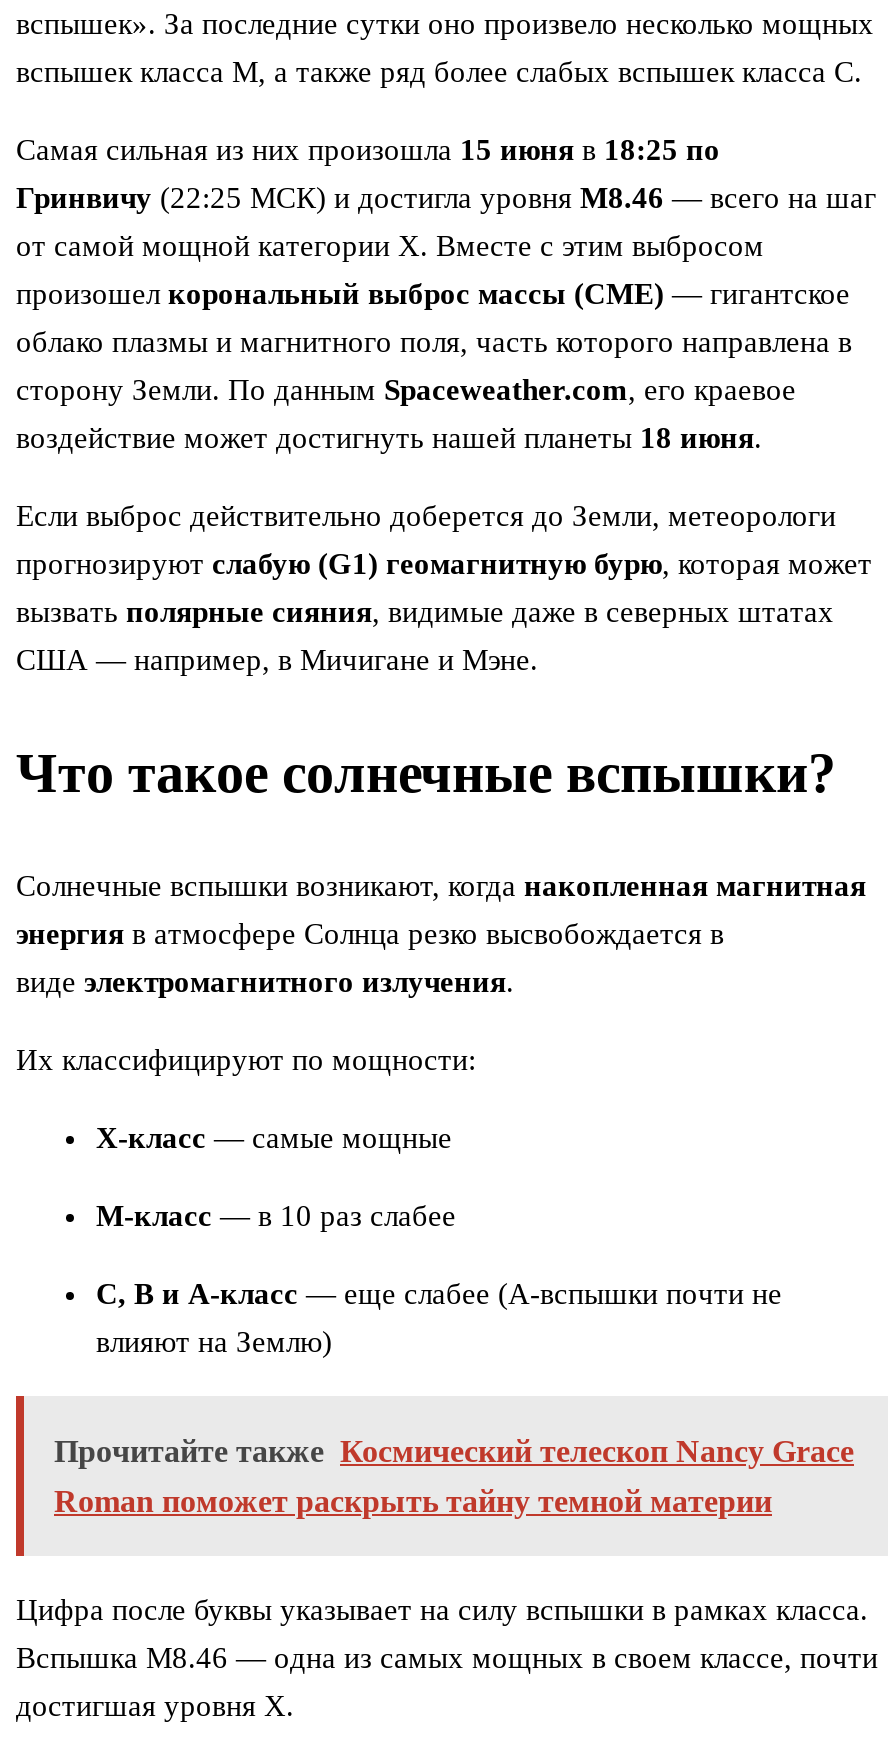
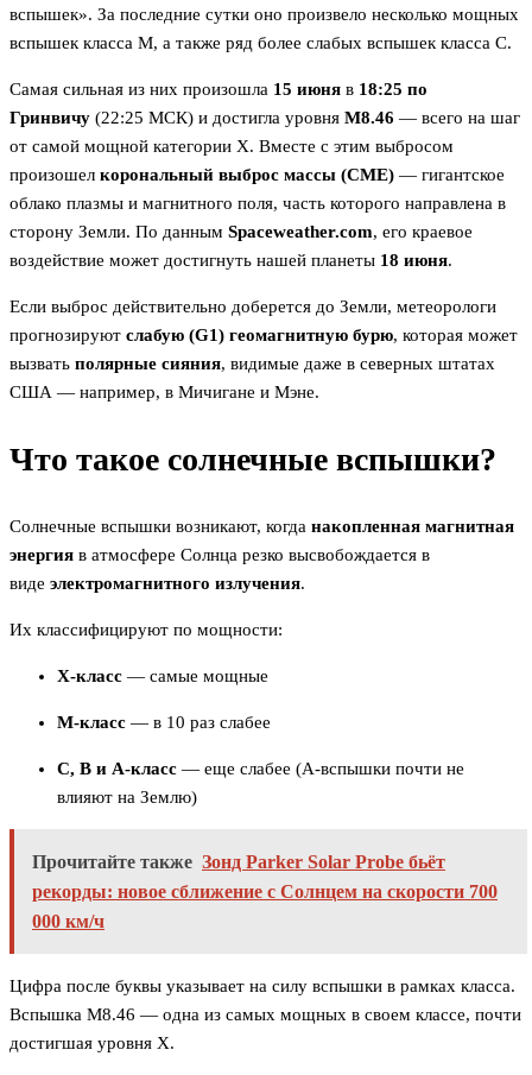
- Прочитайте также Космический телескоп Nancy Grace
- Roman поможет раскрыть тайну темной материи
+ Прочитайте также Зонд Parker Solar Probe бьёт
+ рекорды: новое сближение с Солнцем на скорости 700
+ 000 км/ч
